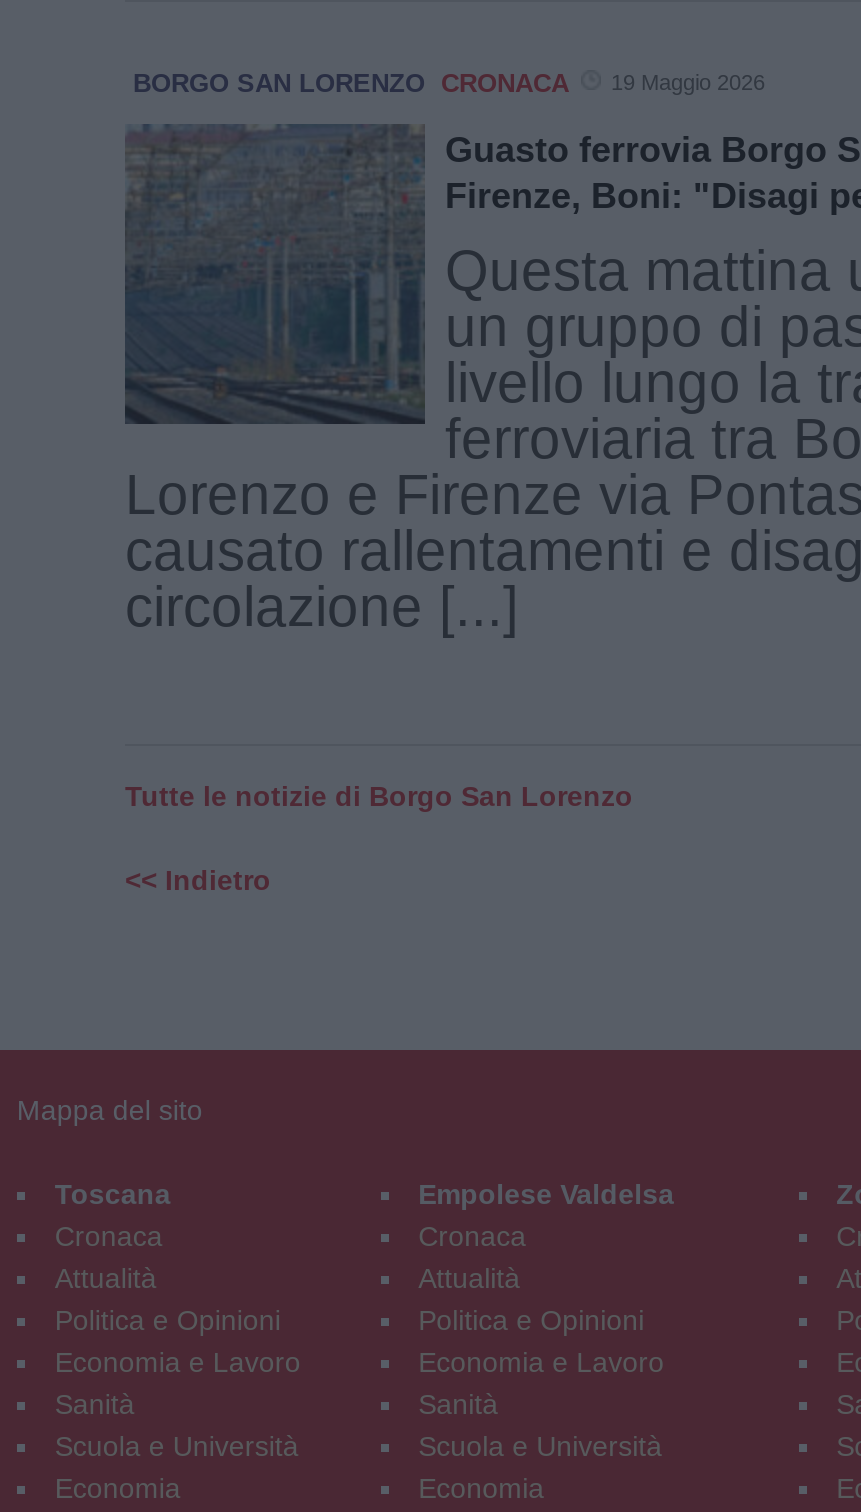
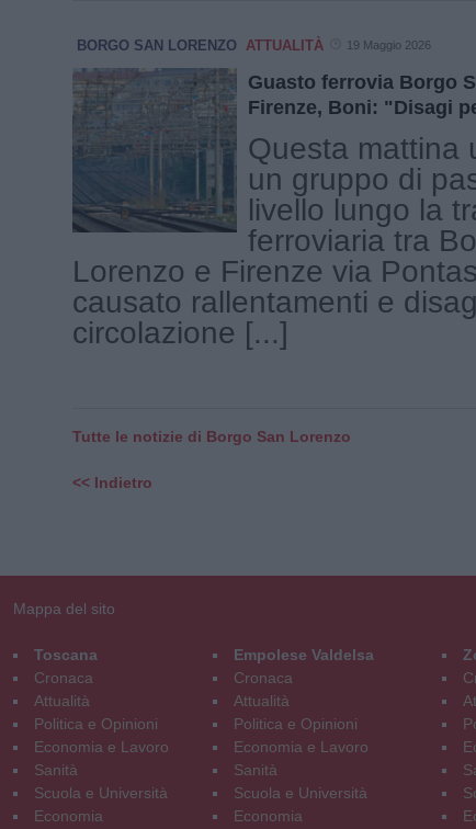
- BORGO SAN LORENZO CRONACA
+ BORGO SAN LORENZO ATTUALITÀ
